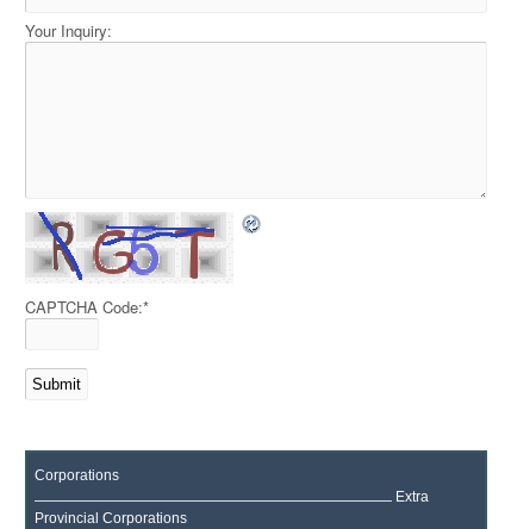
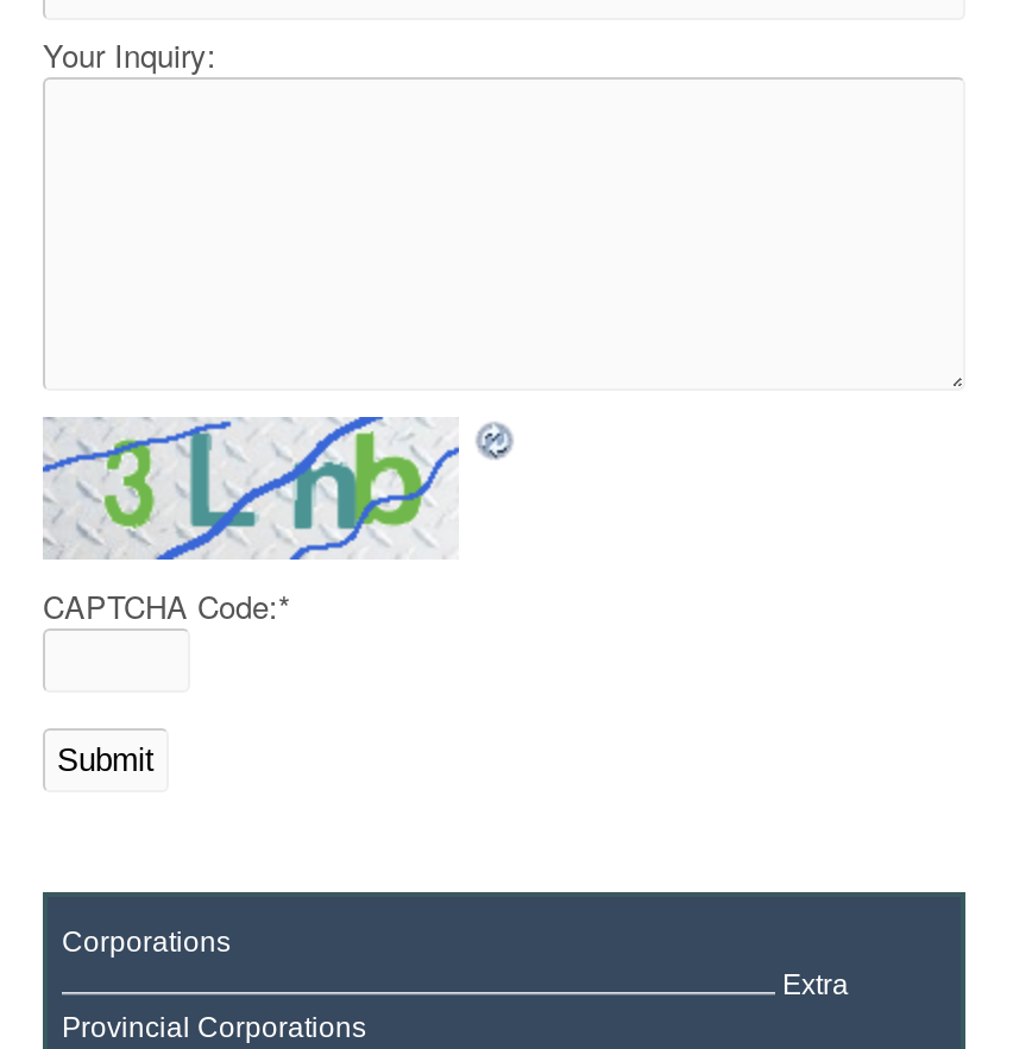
- [image]
+ [image]
